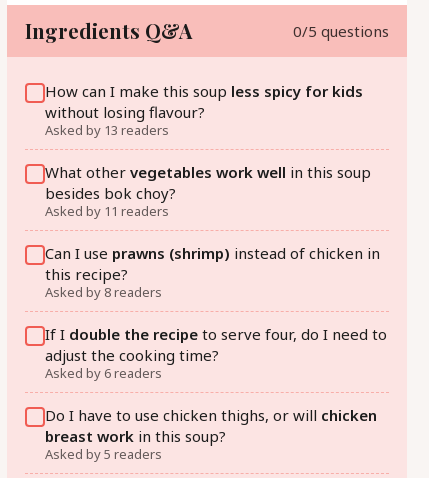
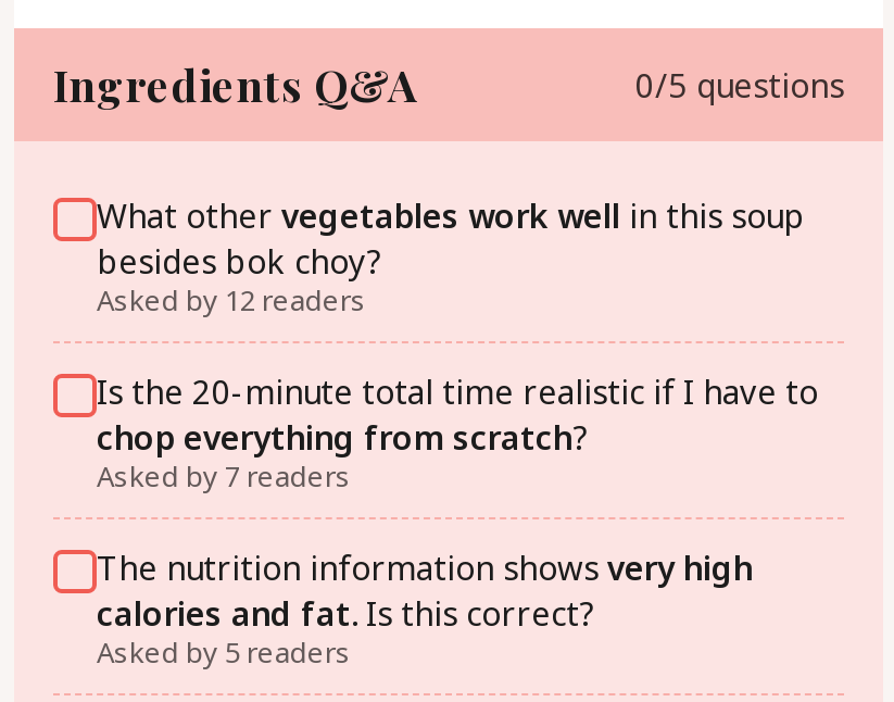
- How can I make this soup less spicy for kids
- without losing flavour?
- Asked by 13 readers

- Asked by 11 readers
- Can I use prawns (shrimp) instead of chicken in
- this recipe?
- Asked by 8 readers
- If I double the recipe to serve four, do I need to
- adjust the cooking time?
- Asked by 6 readers
- Do I have to use chicken thighs, or will chicken
- breast work in this soup?
+ Asked by 12 readers
+ Is the 20-minute total time realistic if I have to
+ chop everything from scratch?
+ Asked by 7 readers
+ The nutrition information shows very high
+ calories and fat. Is this correct?
